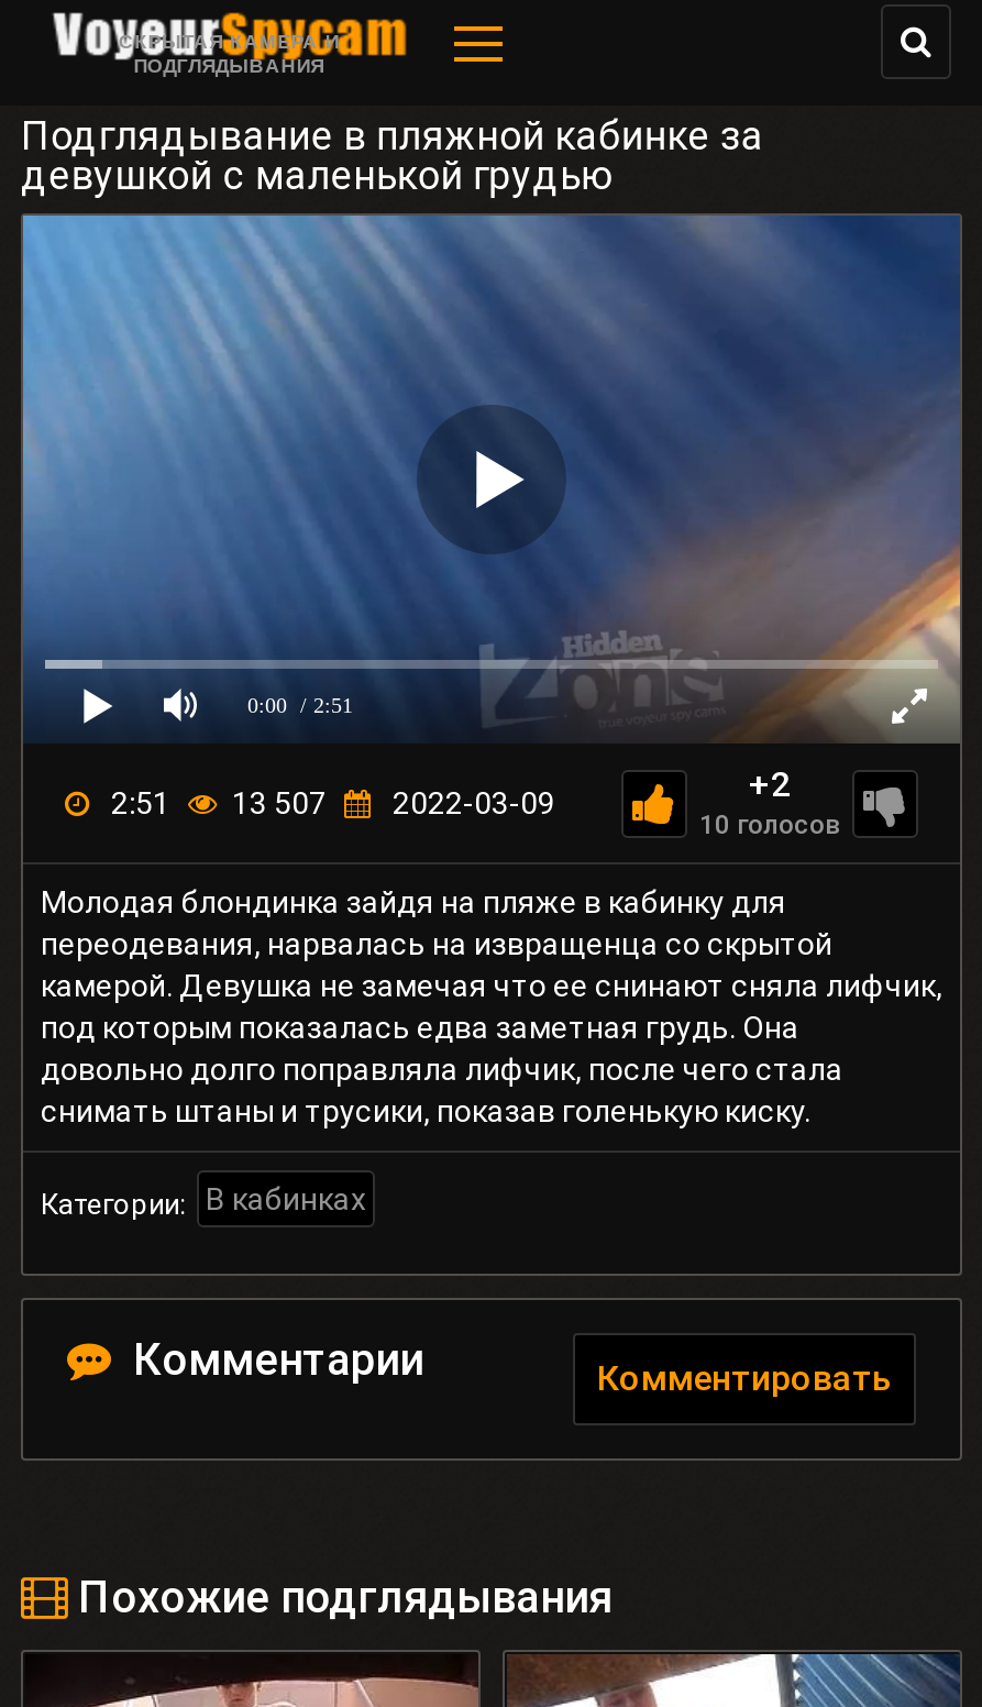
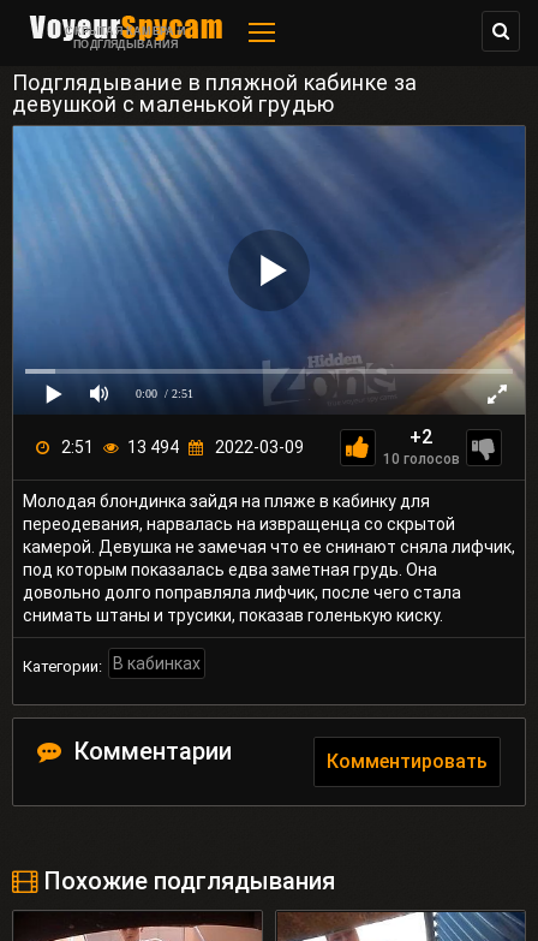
- 2:51 13 507 2022-03-09
+ 2:51 13 494 2022-03-09
